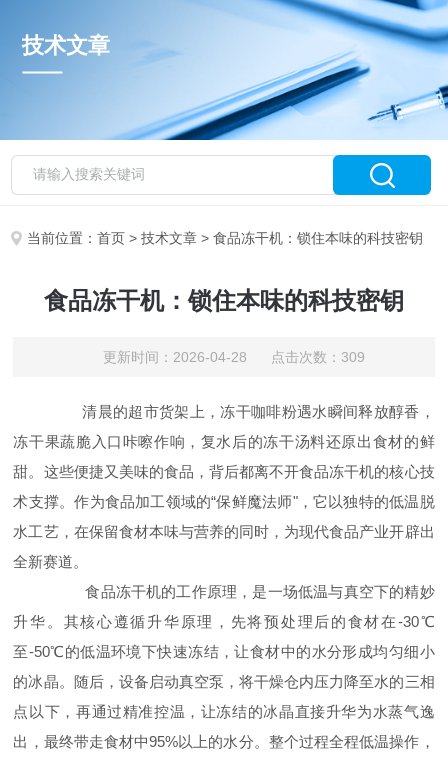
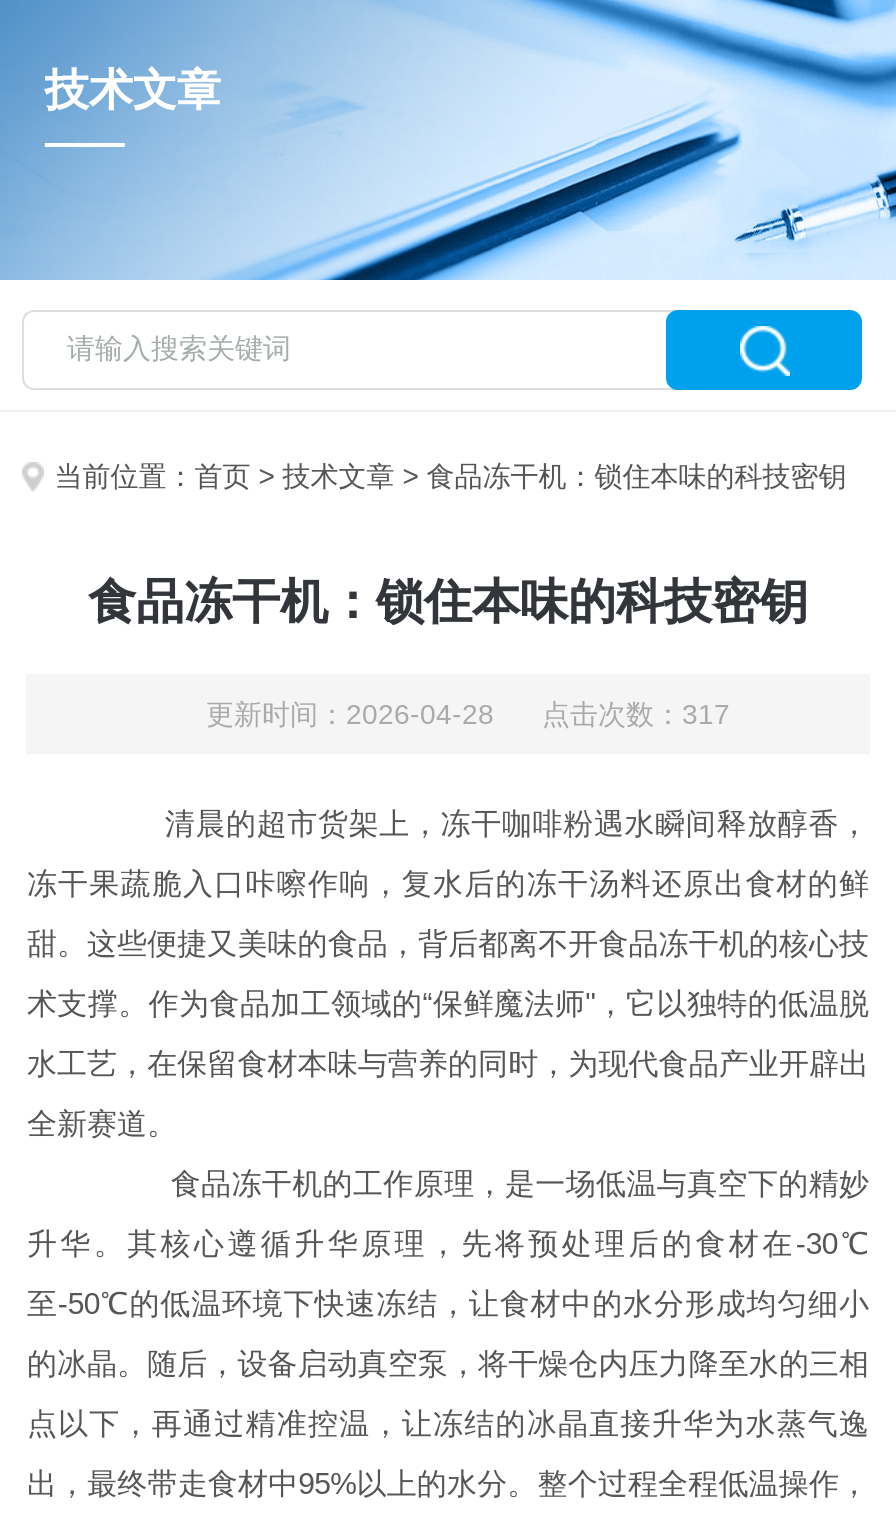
- 更新时间：2026-04-28 点击次数：309
+ 更新时间：2026-04-28 点击次数：317
